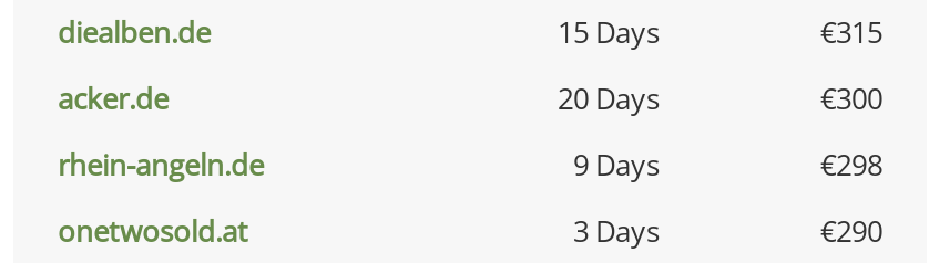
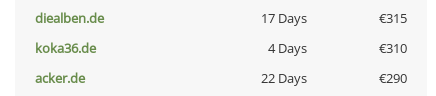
- 15 Days
+ 17 Days

+ koka36.de
+ 4 Days
+ €310

- 20 Days
- €300
- rhein-angeln.de
- 9 Days
- €298
- onetwosold.at
- 3 Days
+ 22 Days

moved down: acker.de
